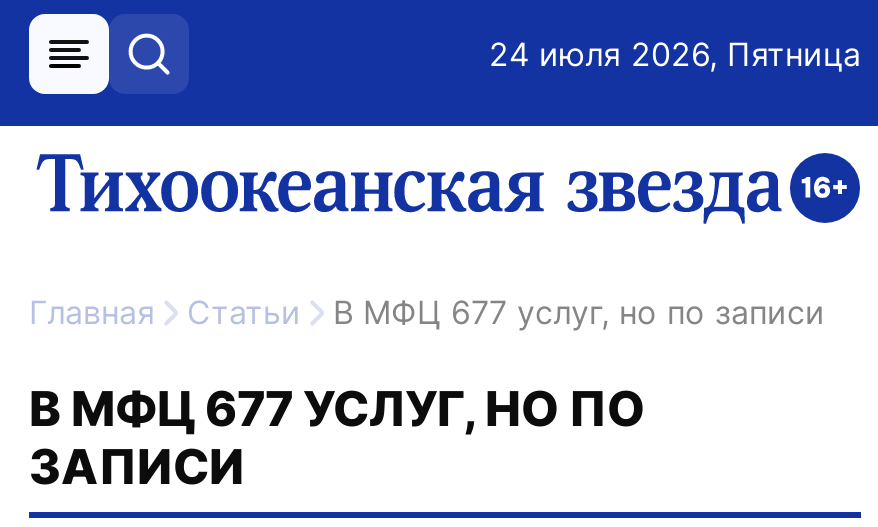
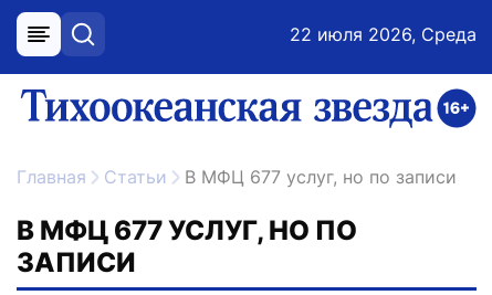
- 24 июля 2026, Пятница
+ 22 июля 2026, Среда
